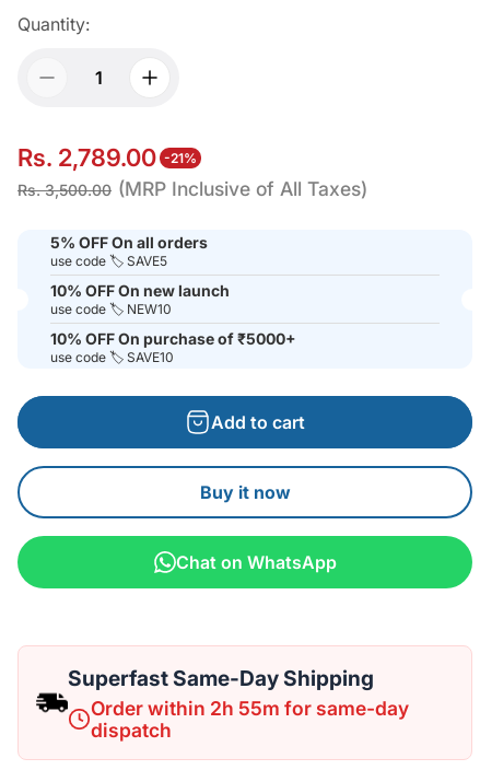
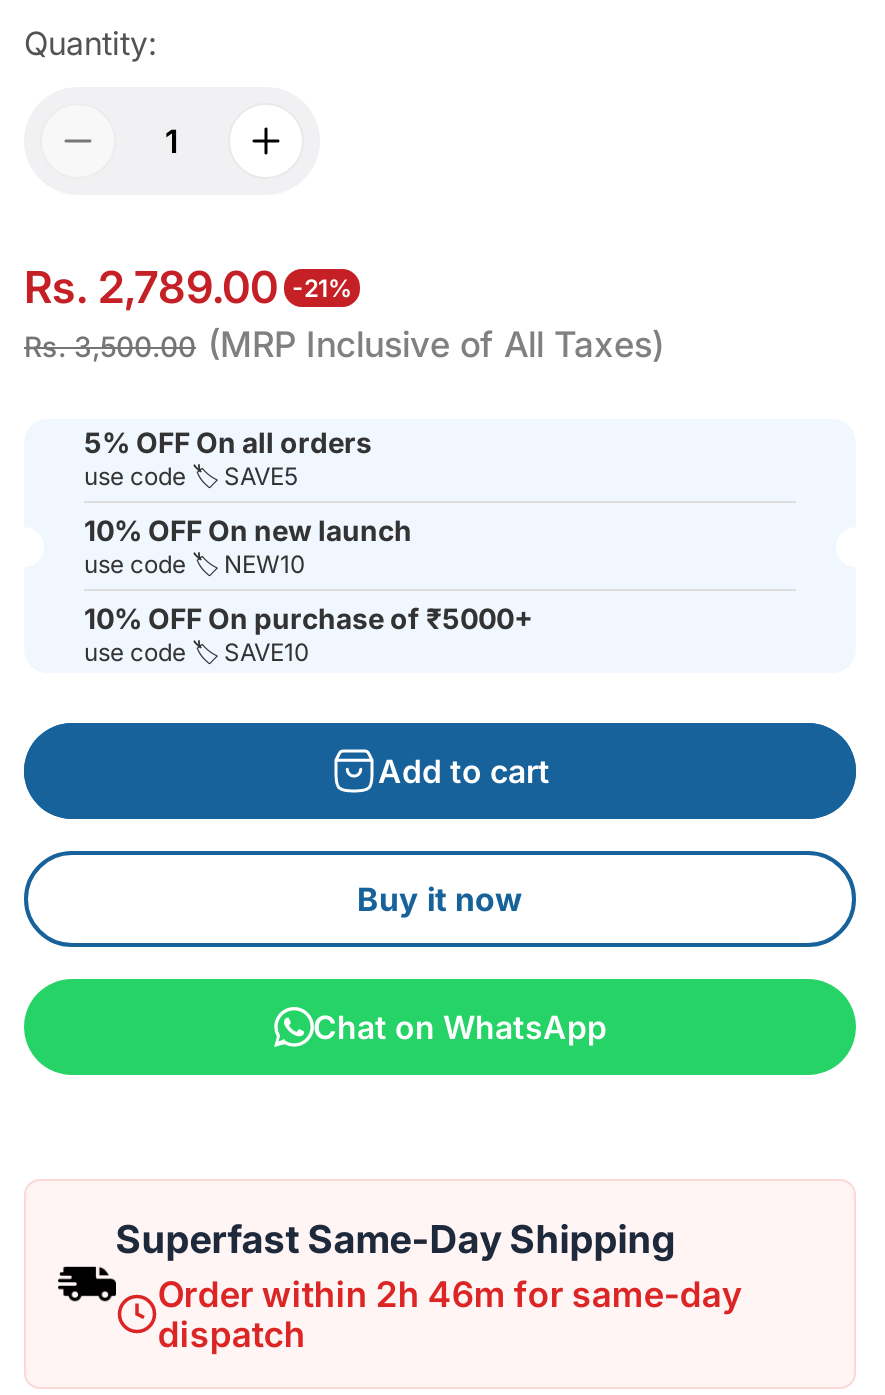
- Order within 2h 55m for same-day
+ Order within 2h 46m for same-day
